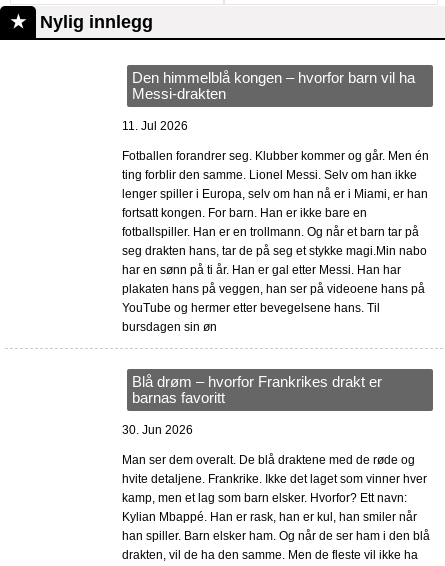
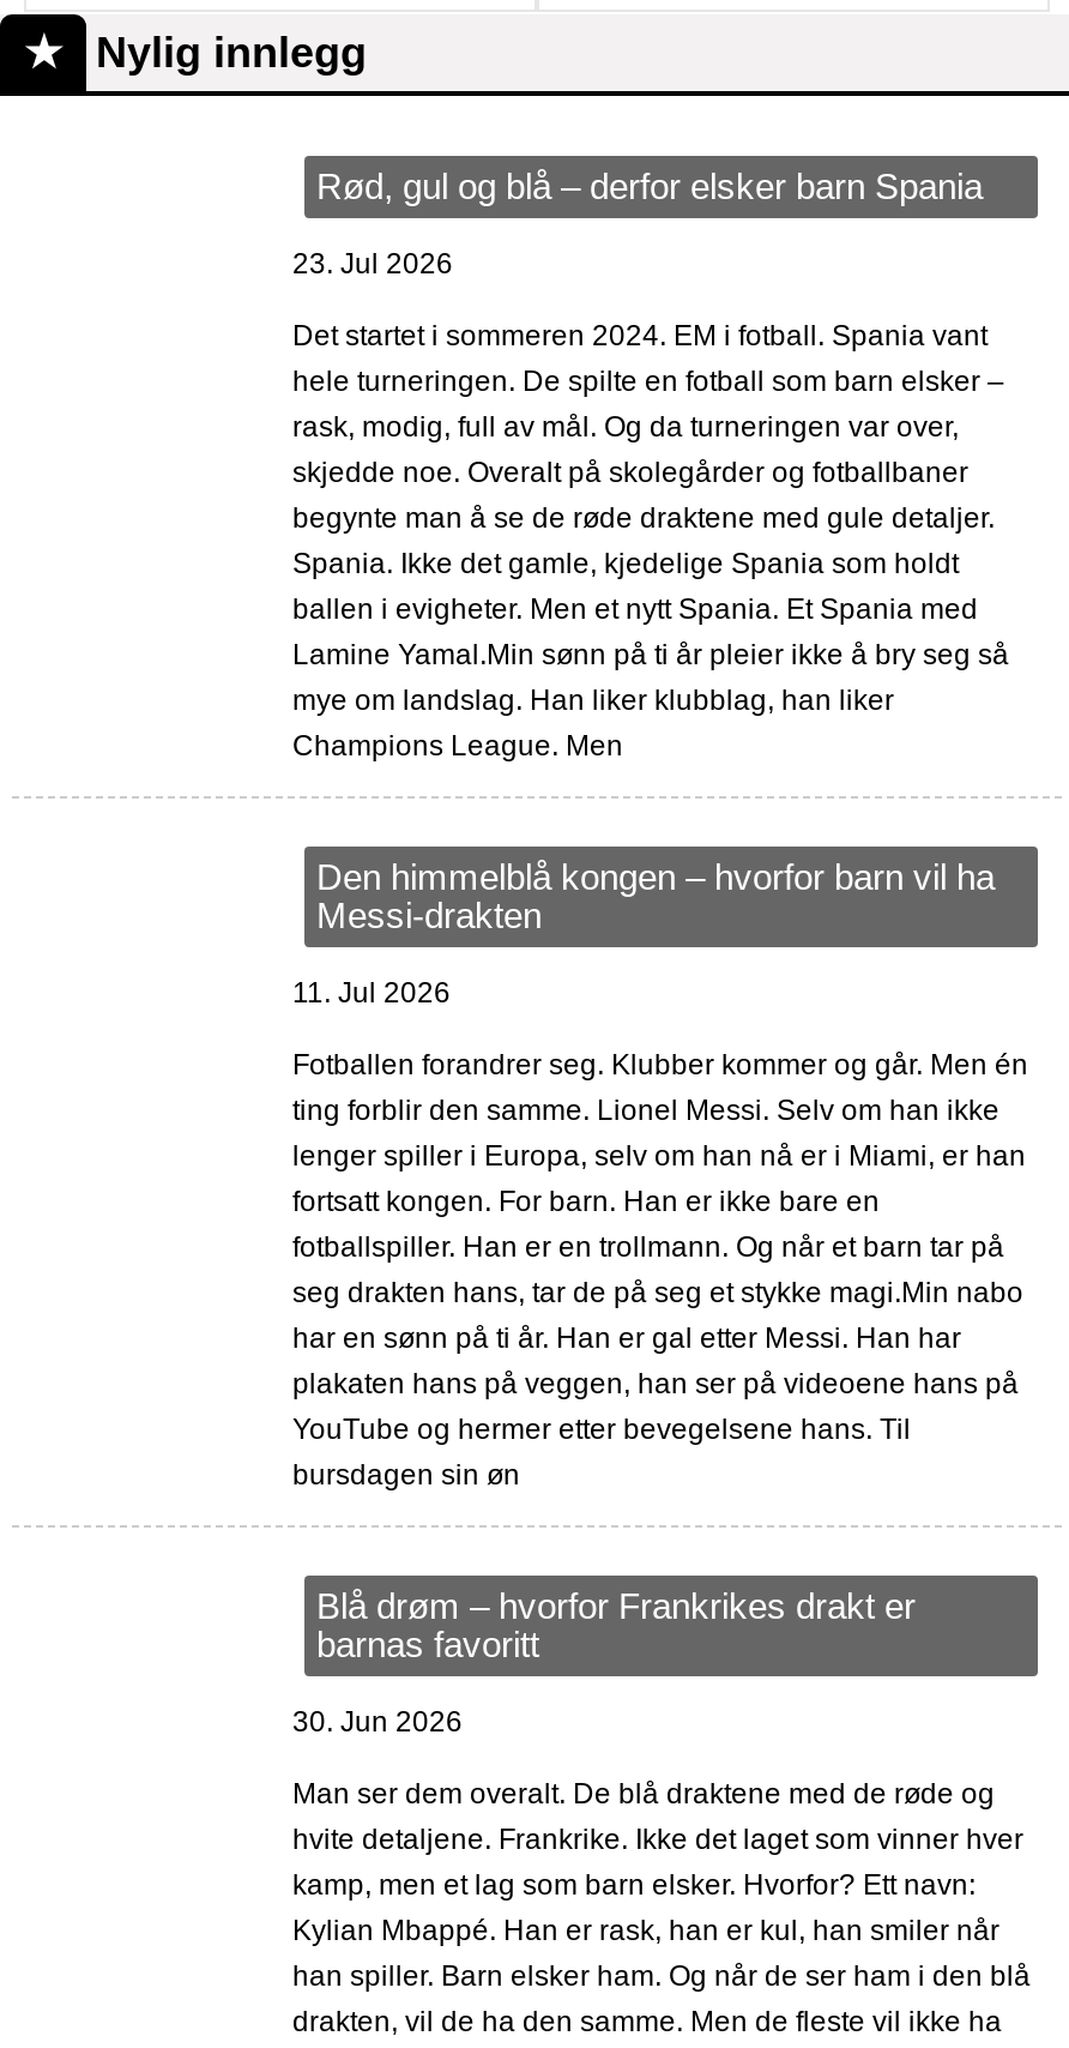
+ Rød, gul og blå – derfor elsker barn Spania
+ 23. Jul 2026
+ Det startet i sommeren 2024. EM i fotball. Spania vant
+ hele turneringen. De spilte en fotball som barn elsker –
+ rask, modig, full av mål. Og da turneringen var over,
+ skjedde noe. Overalt på skolegårder og fotballbaner
+ begynte man å se de røde draktene med gule detaljer.
+ Spania. Ikke det gamle, kjedelige Spania som holdt
+ ballen i evigheter. Men et nytt Spania. Et Spania med
+ Lamine Yamal.Min sønn på ti år pleier ikke å bry seg så
+ mye om landslag. Han liker klubblag, han liker
+ Champions League. Men
